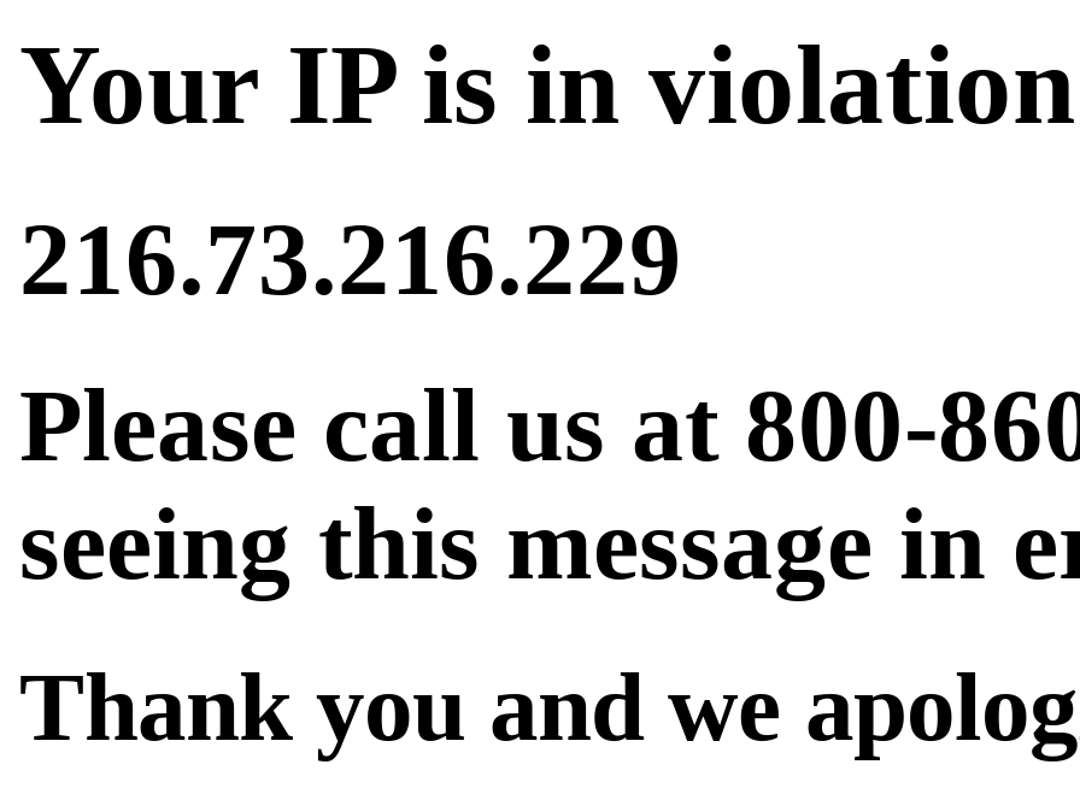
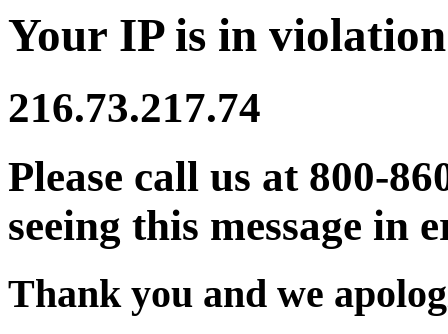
- 216.73.216.229
+ 216.73.217.74
